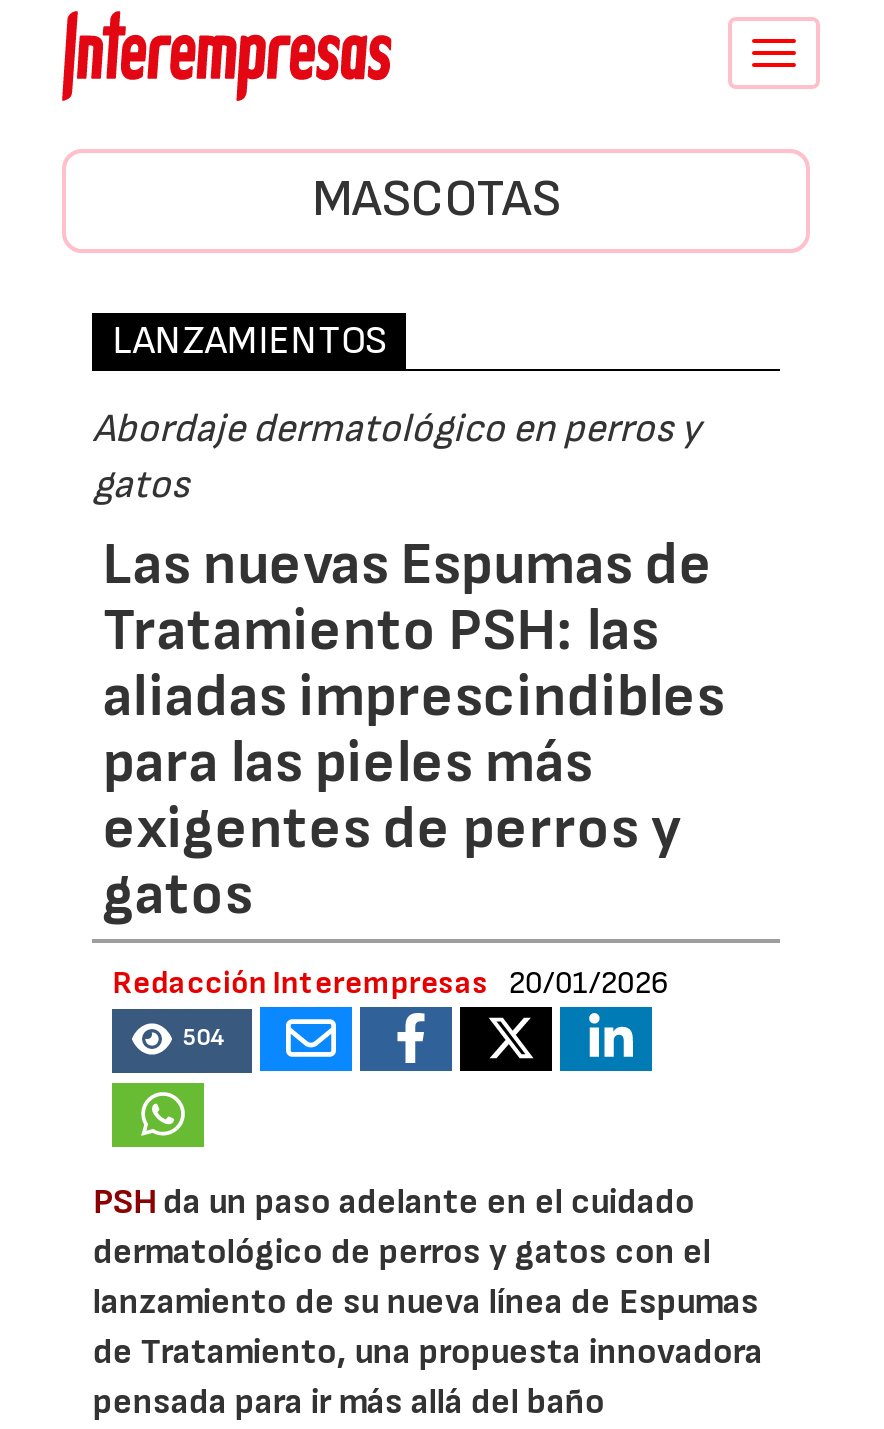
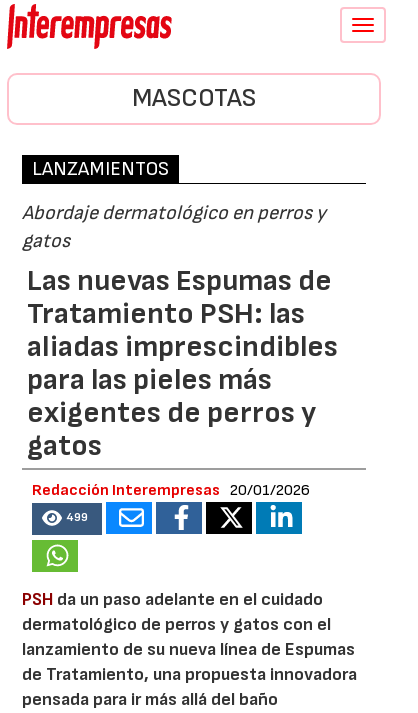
- 504
+ 499
